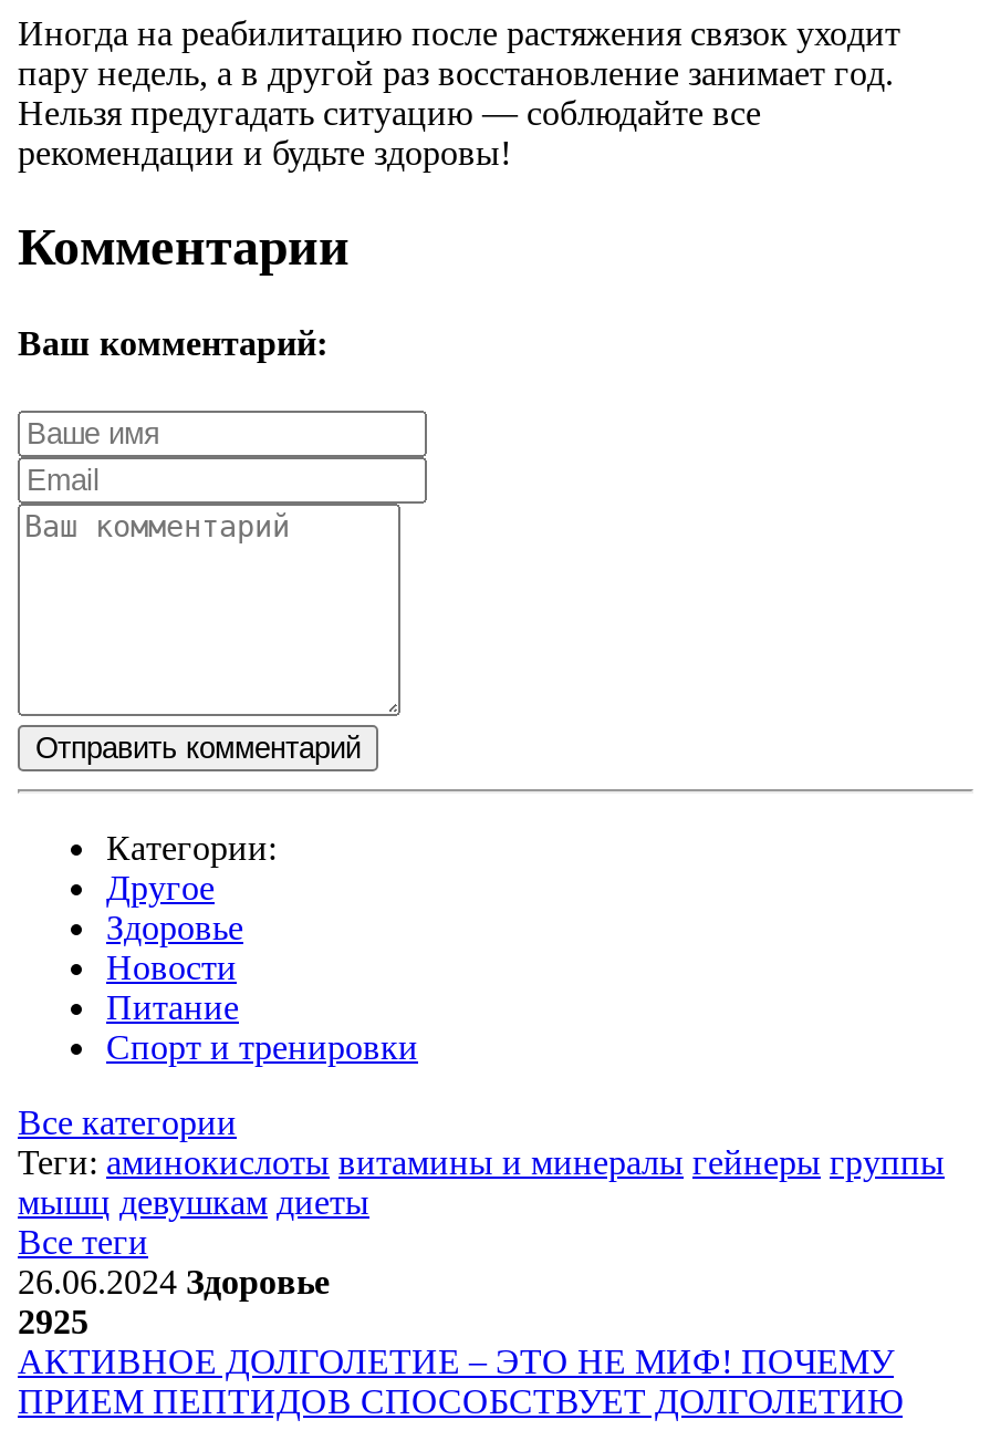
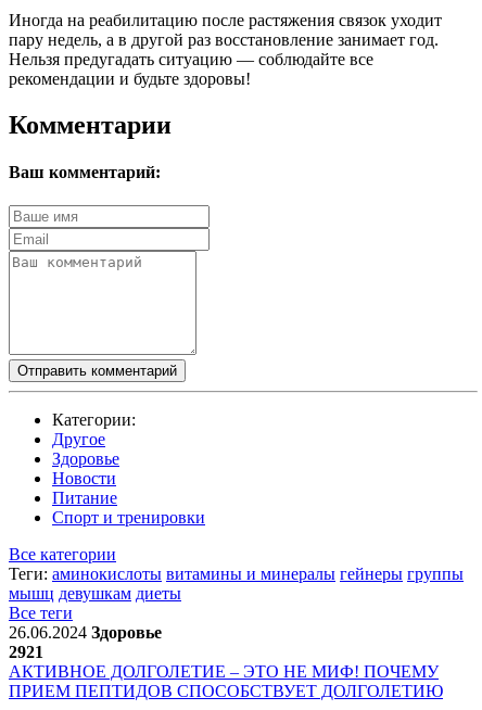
- 2925
+ 2921
